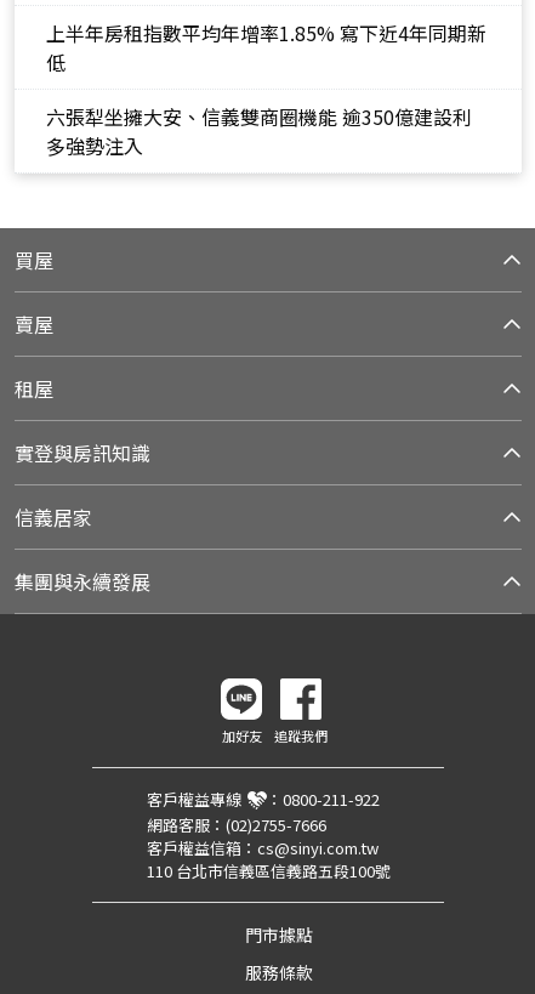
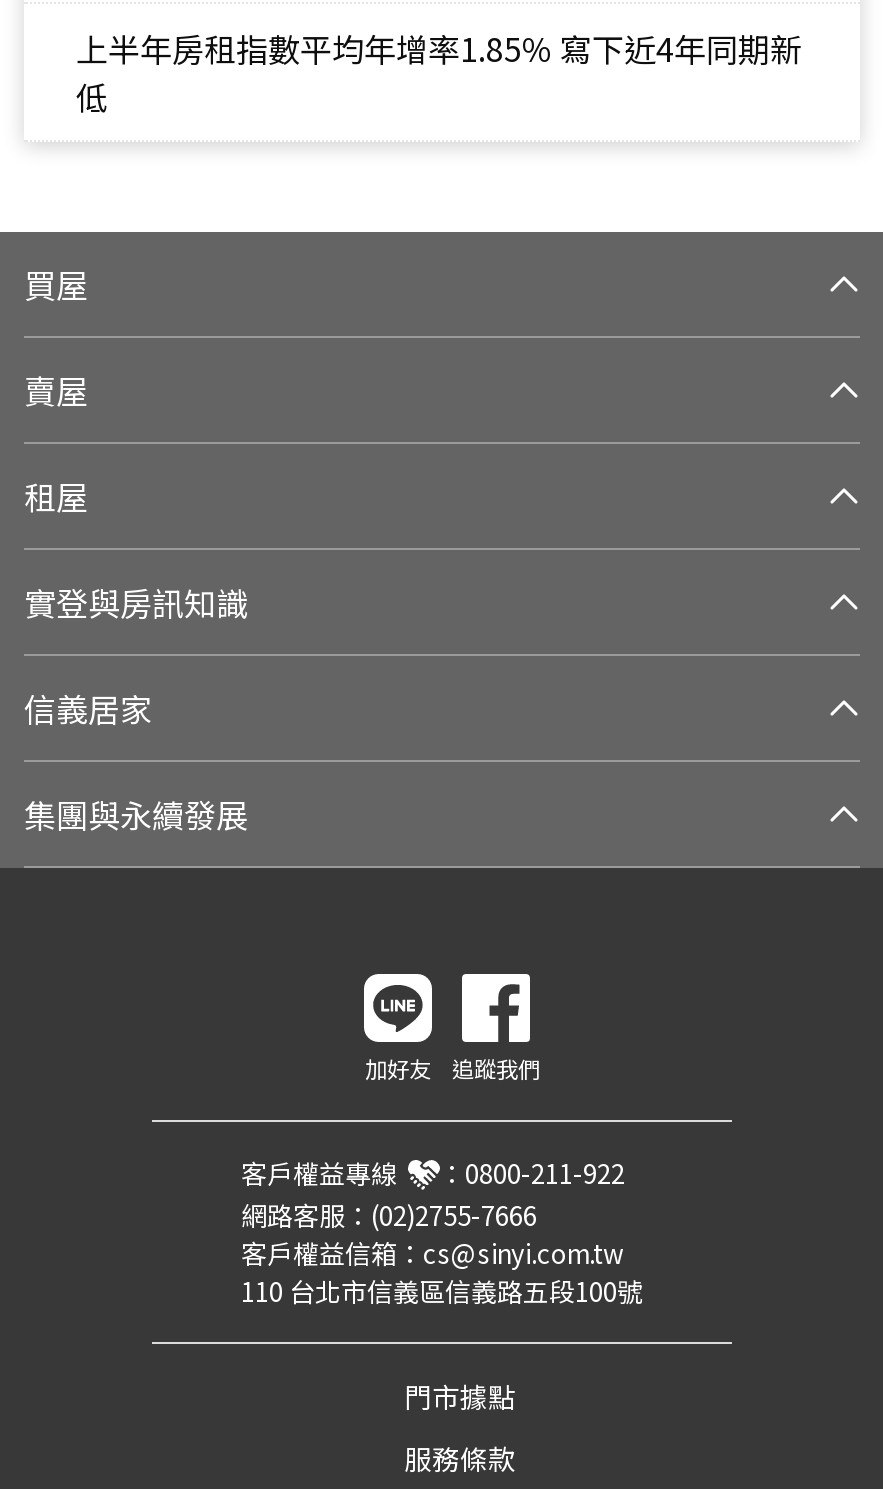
- 六張犁坐擁大安、信義雙商圈機能 逾350億建設利
- 多強勢注入
